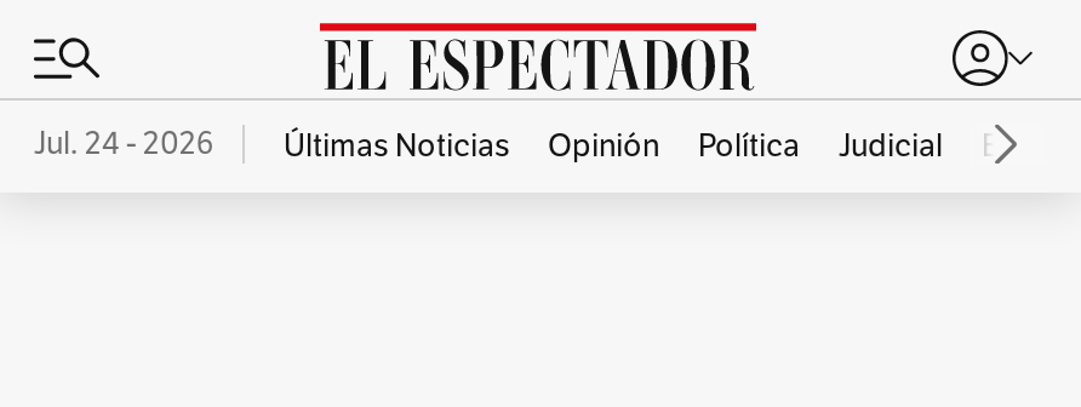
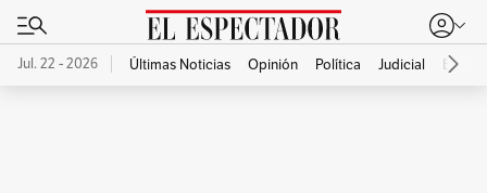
- Jul. 24 - 2026
+ Jul. 22 - 2026
